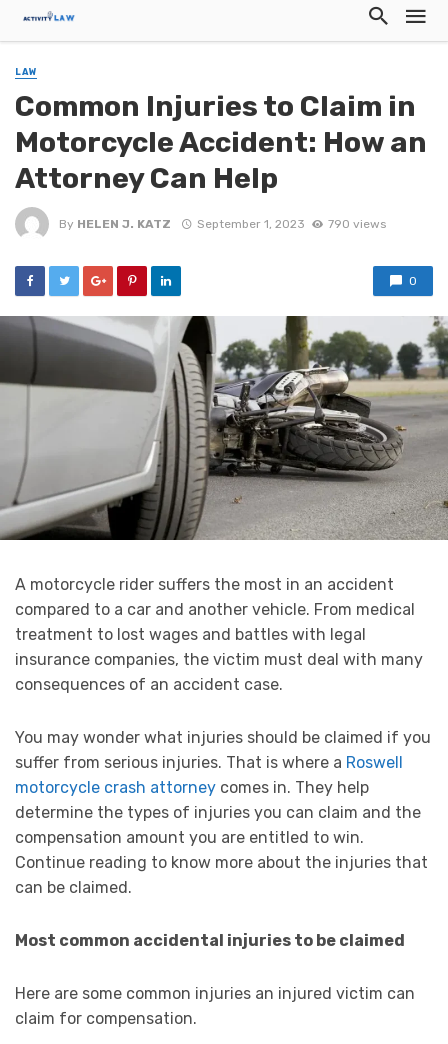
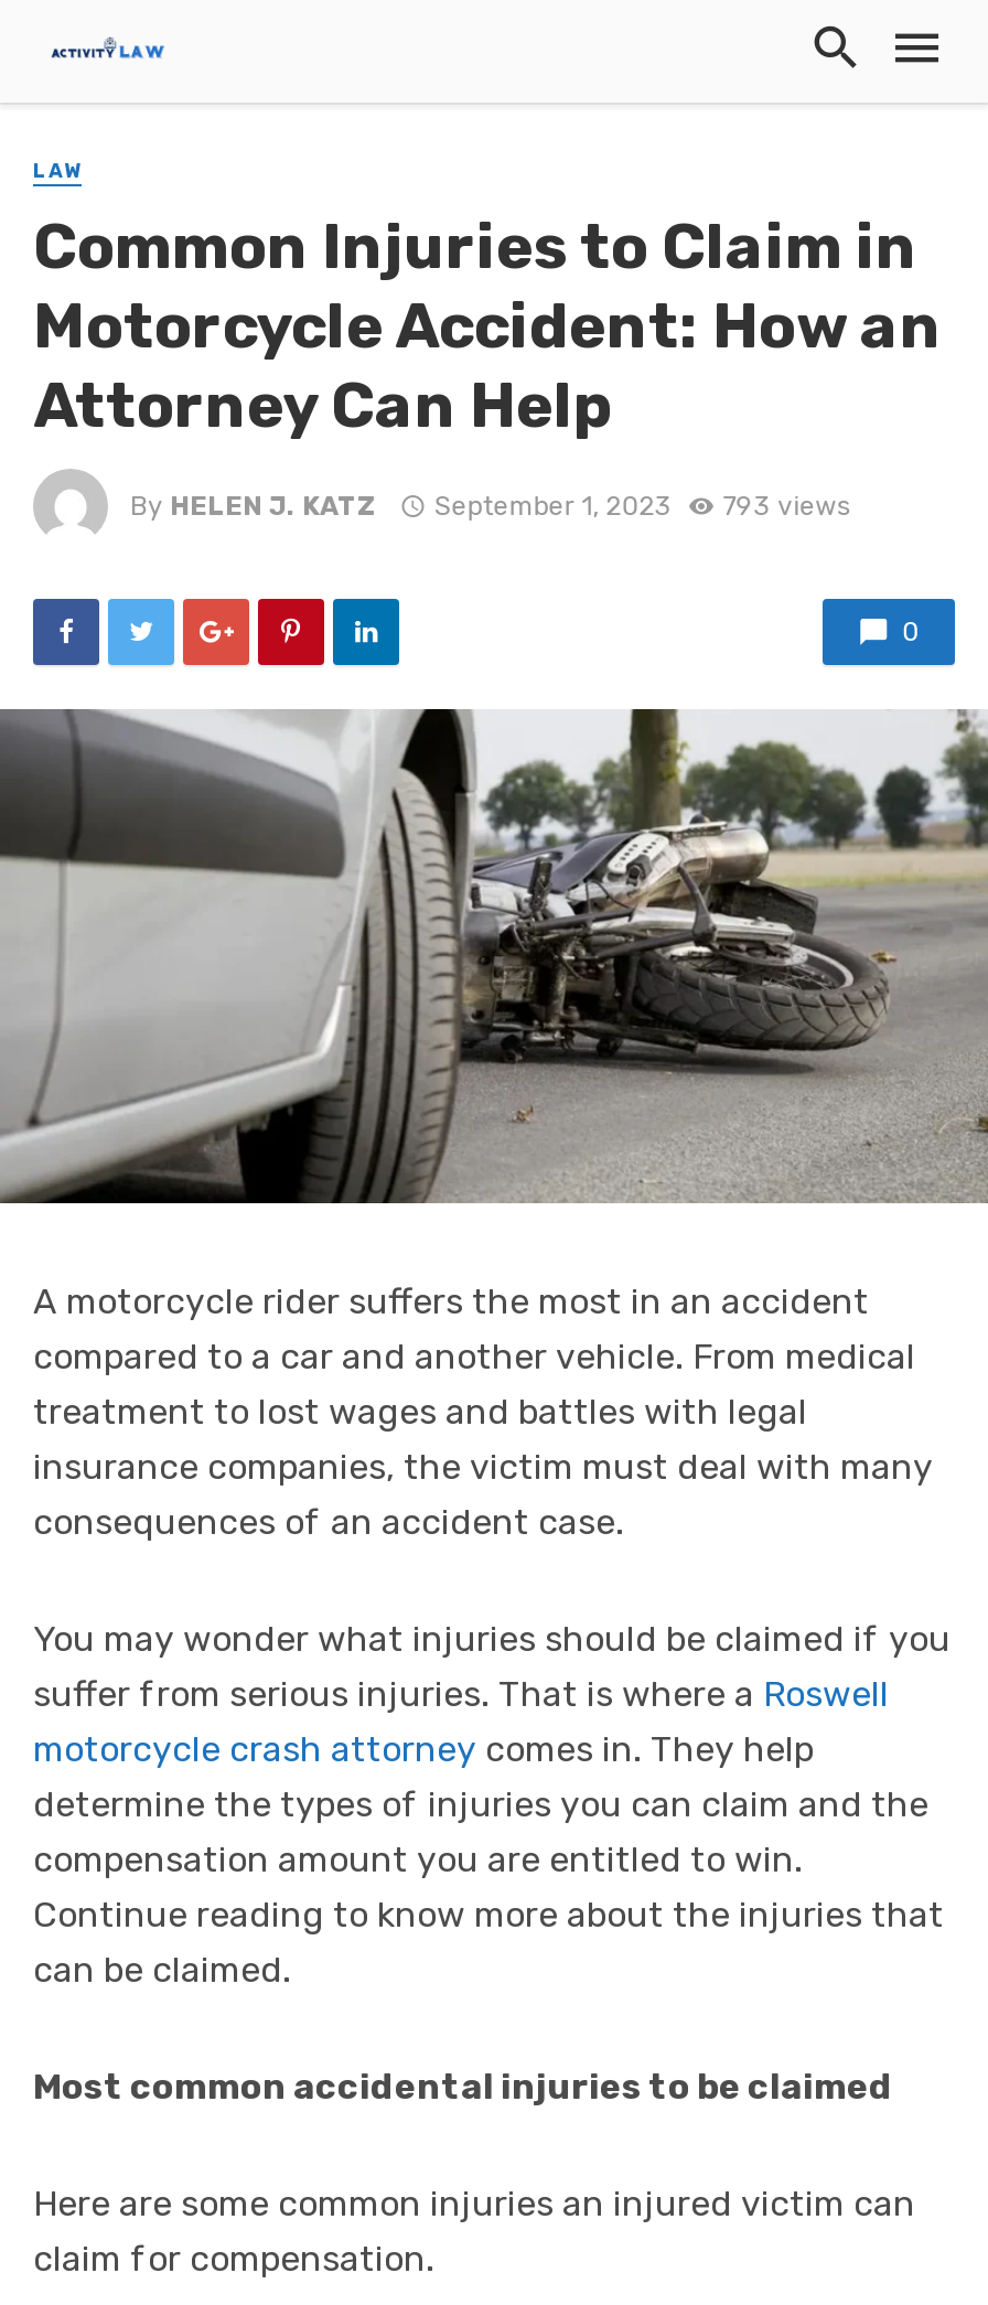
- By HELEN J. KATZ September 1, 2023 790 views
+ By HELEN J. KATZ September 1, 2023 793 views
